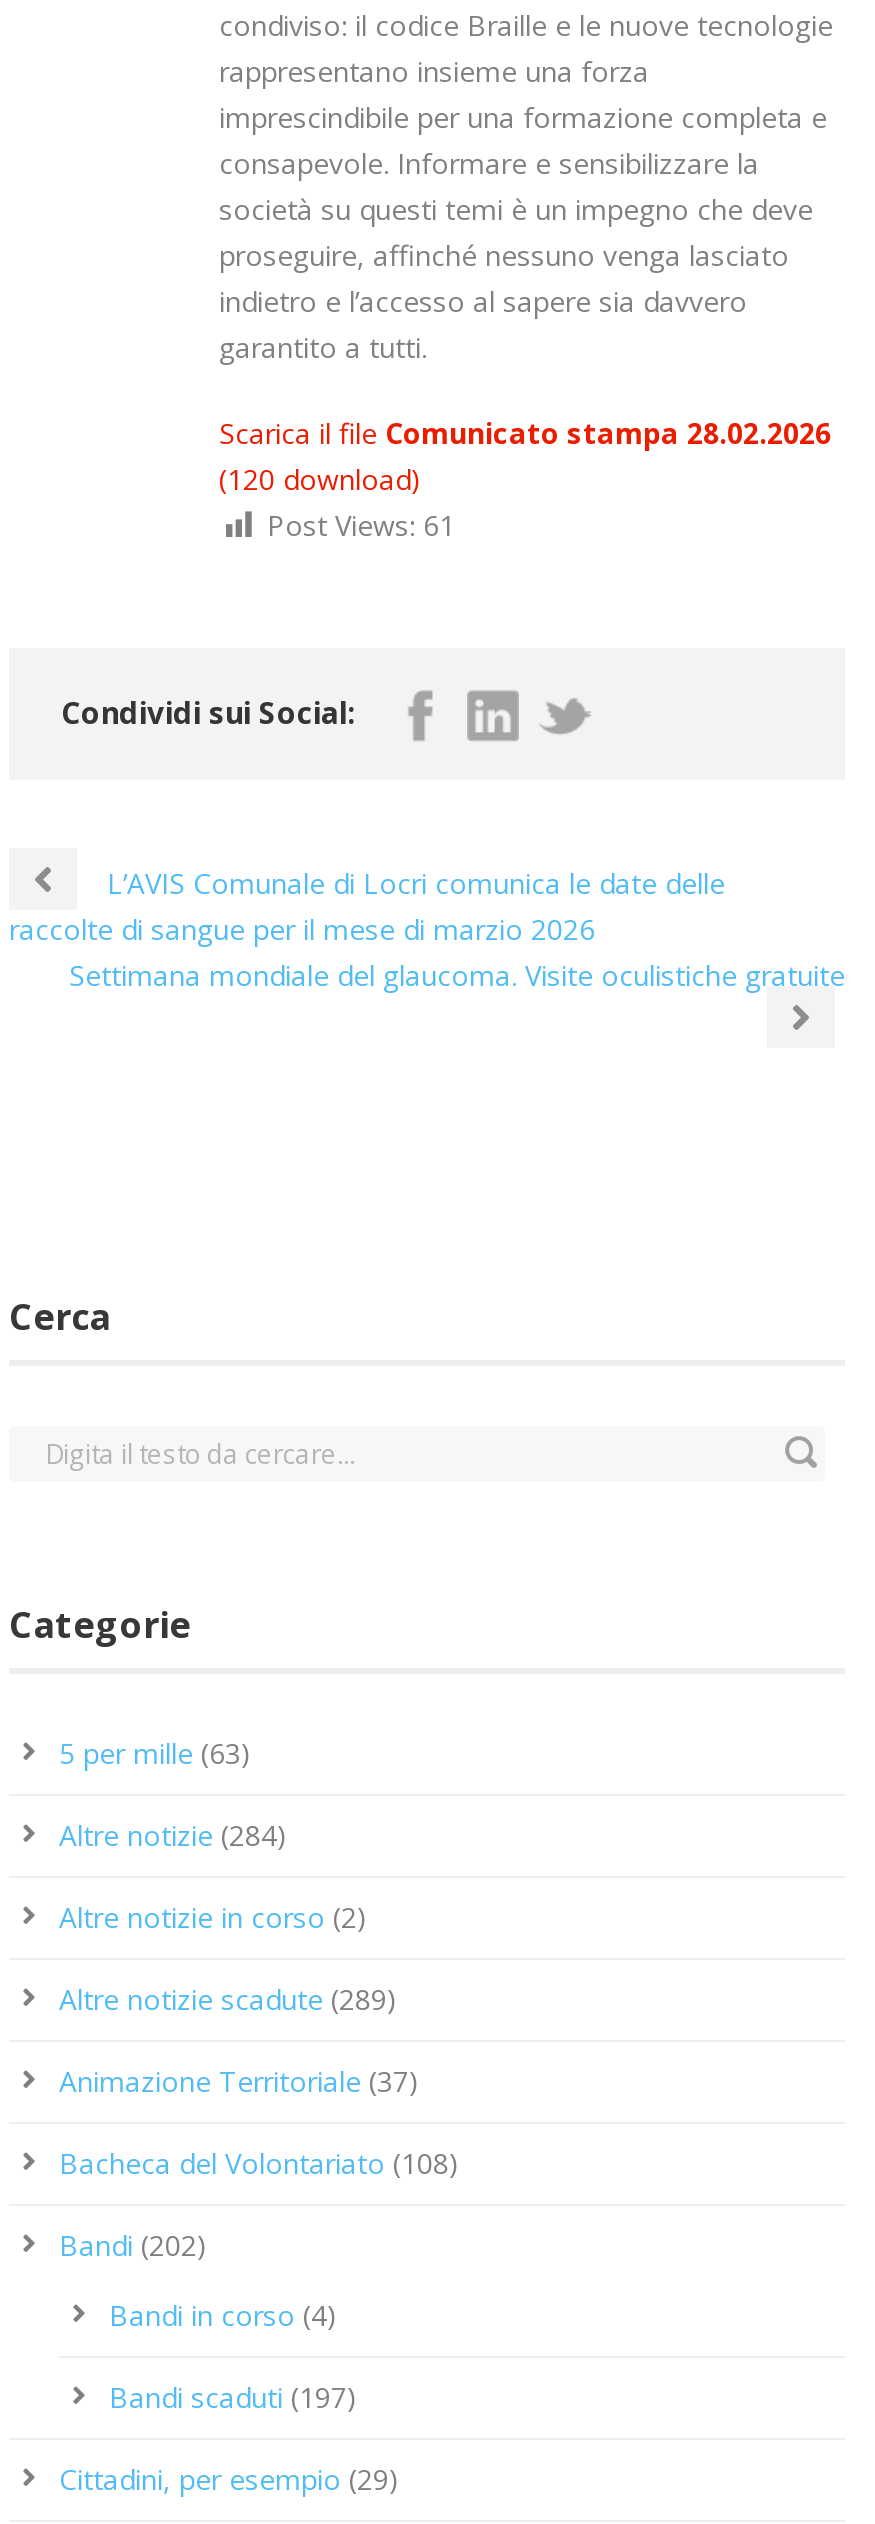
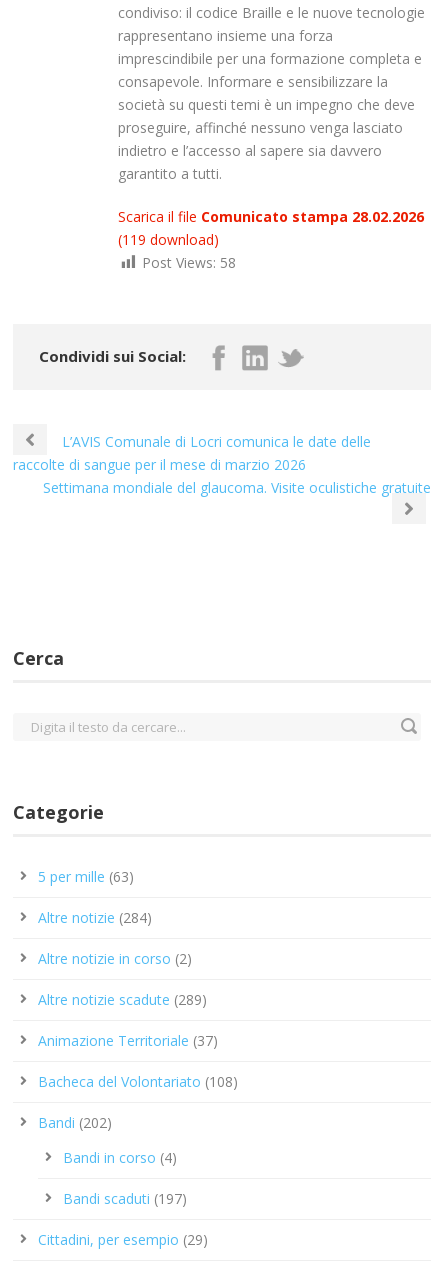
- (120 download)
+ (119 download)

- Post Views: 61
+ Post Views: 58
